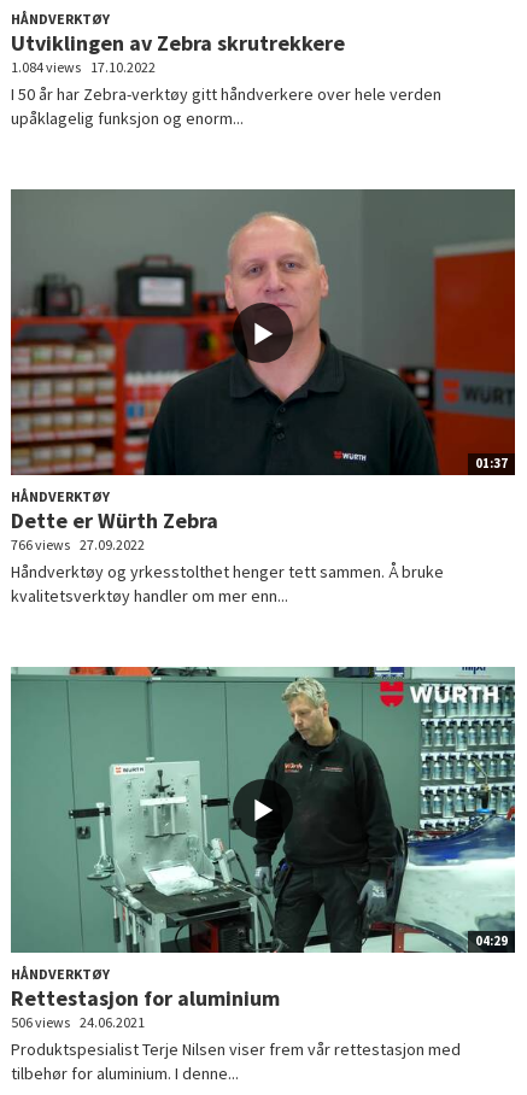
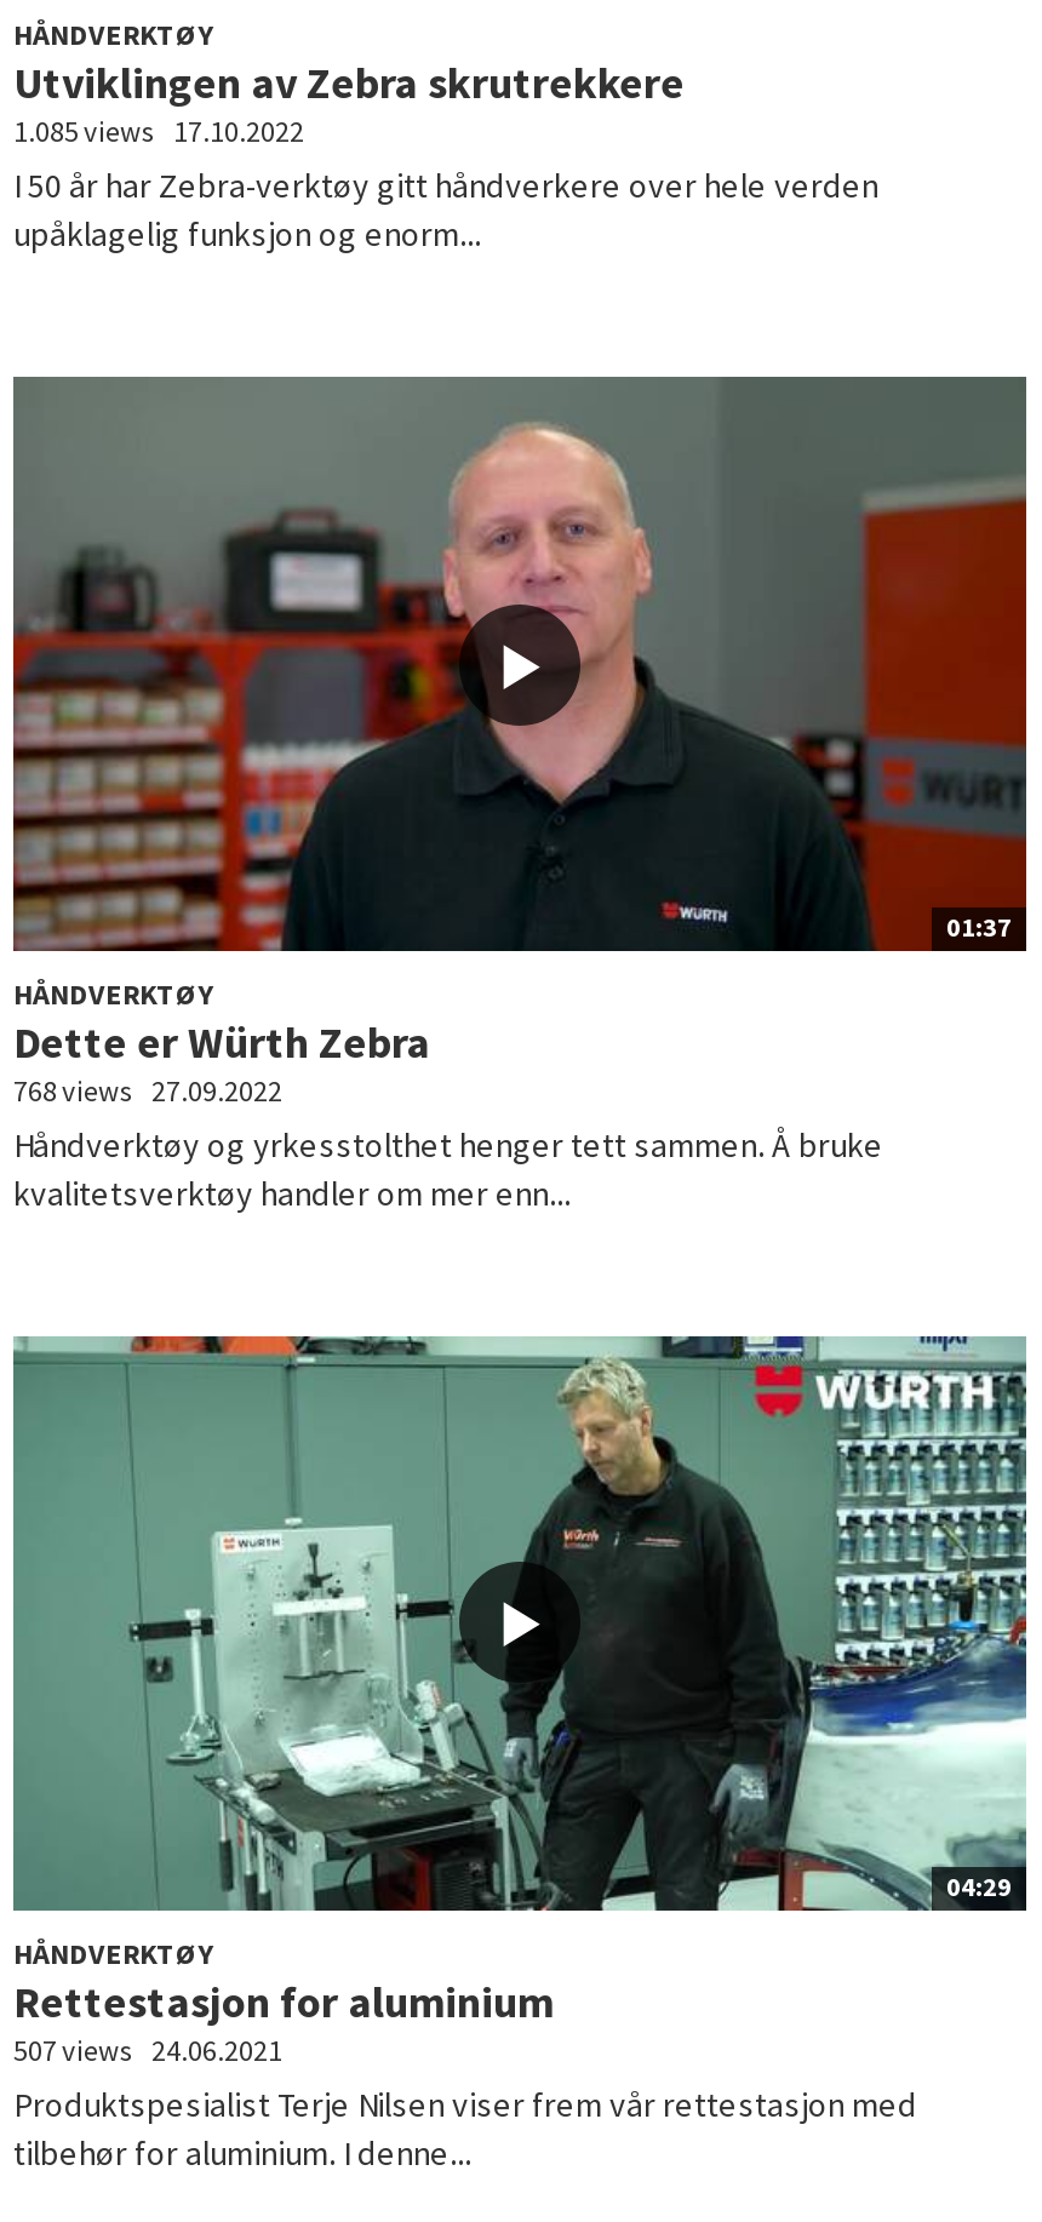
- 1.084 views 17.10.2022
+ 1.085 views 17.10.2022

- 766 views 27.09.2022
+ 768 views 27.09.2022

- 506 views 24.06.2021
+ 507 views 24.06.2021
